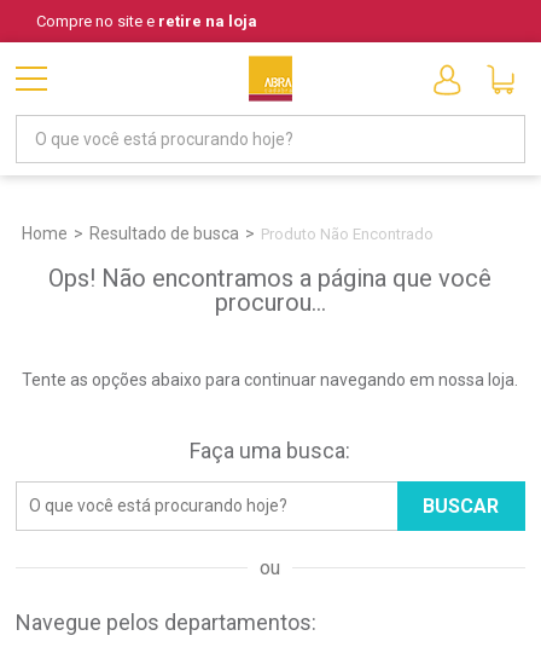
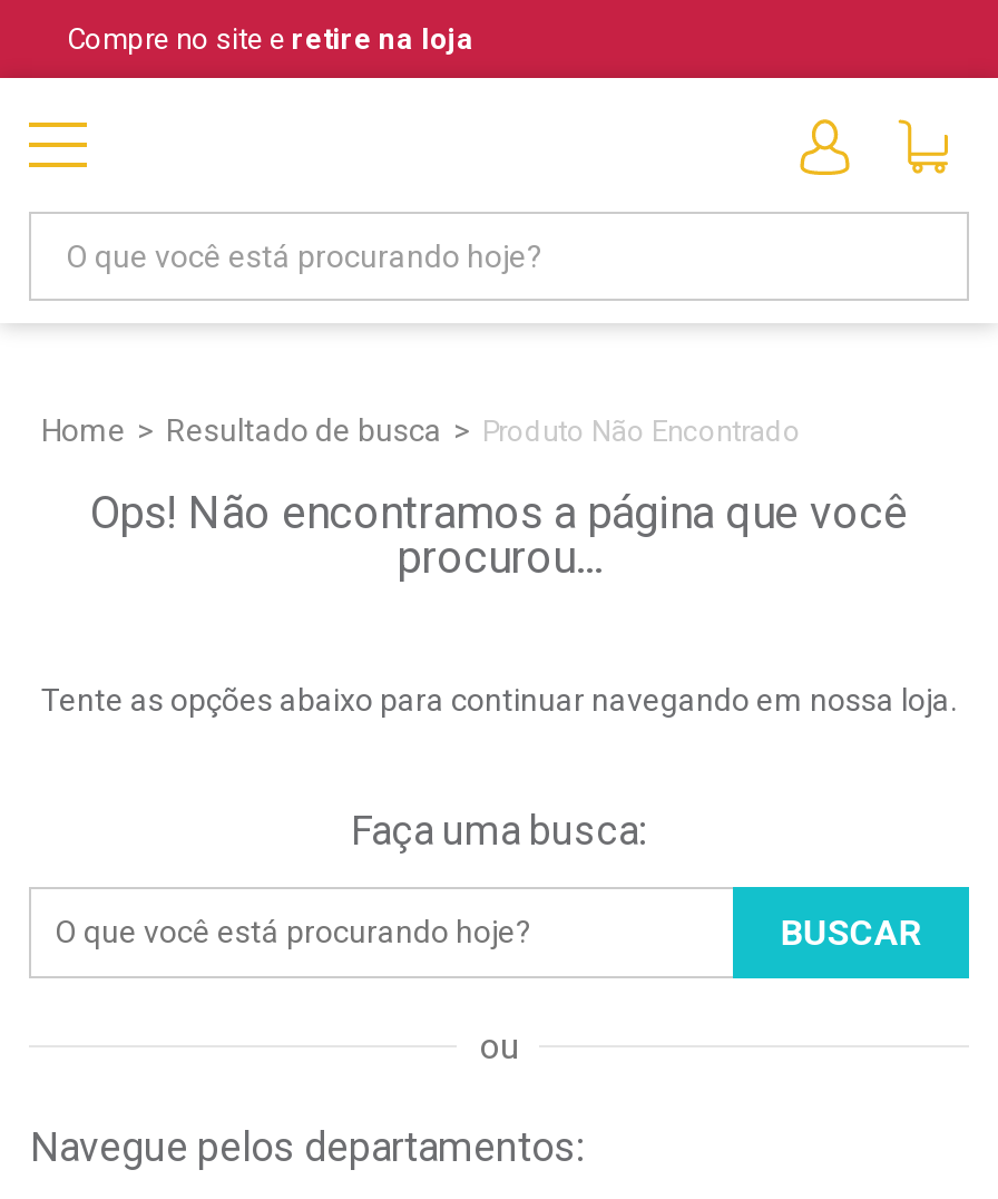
- [image]
